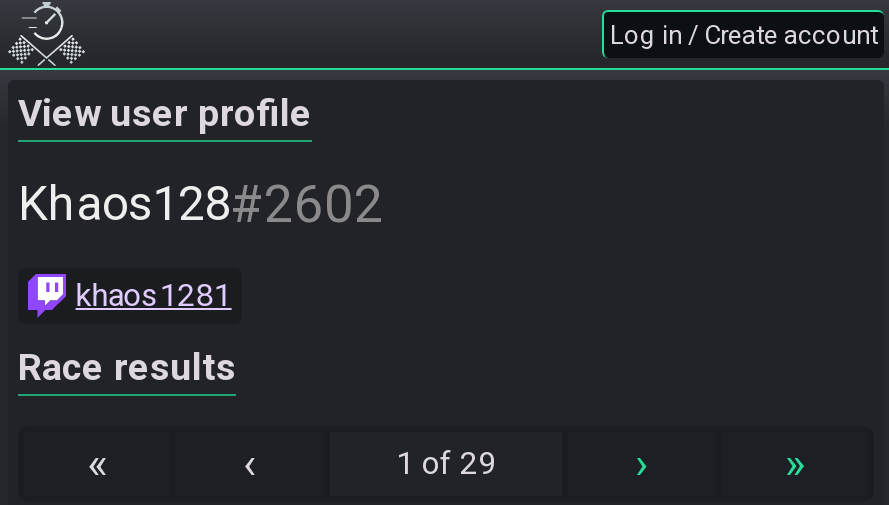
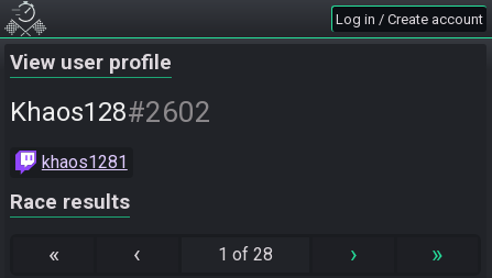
- 1 of 29
+ 1 of 28
